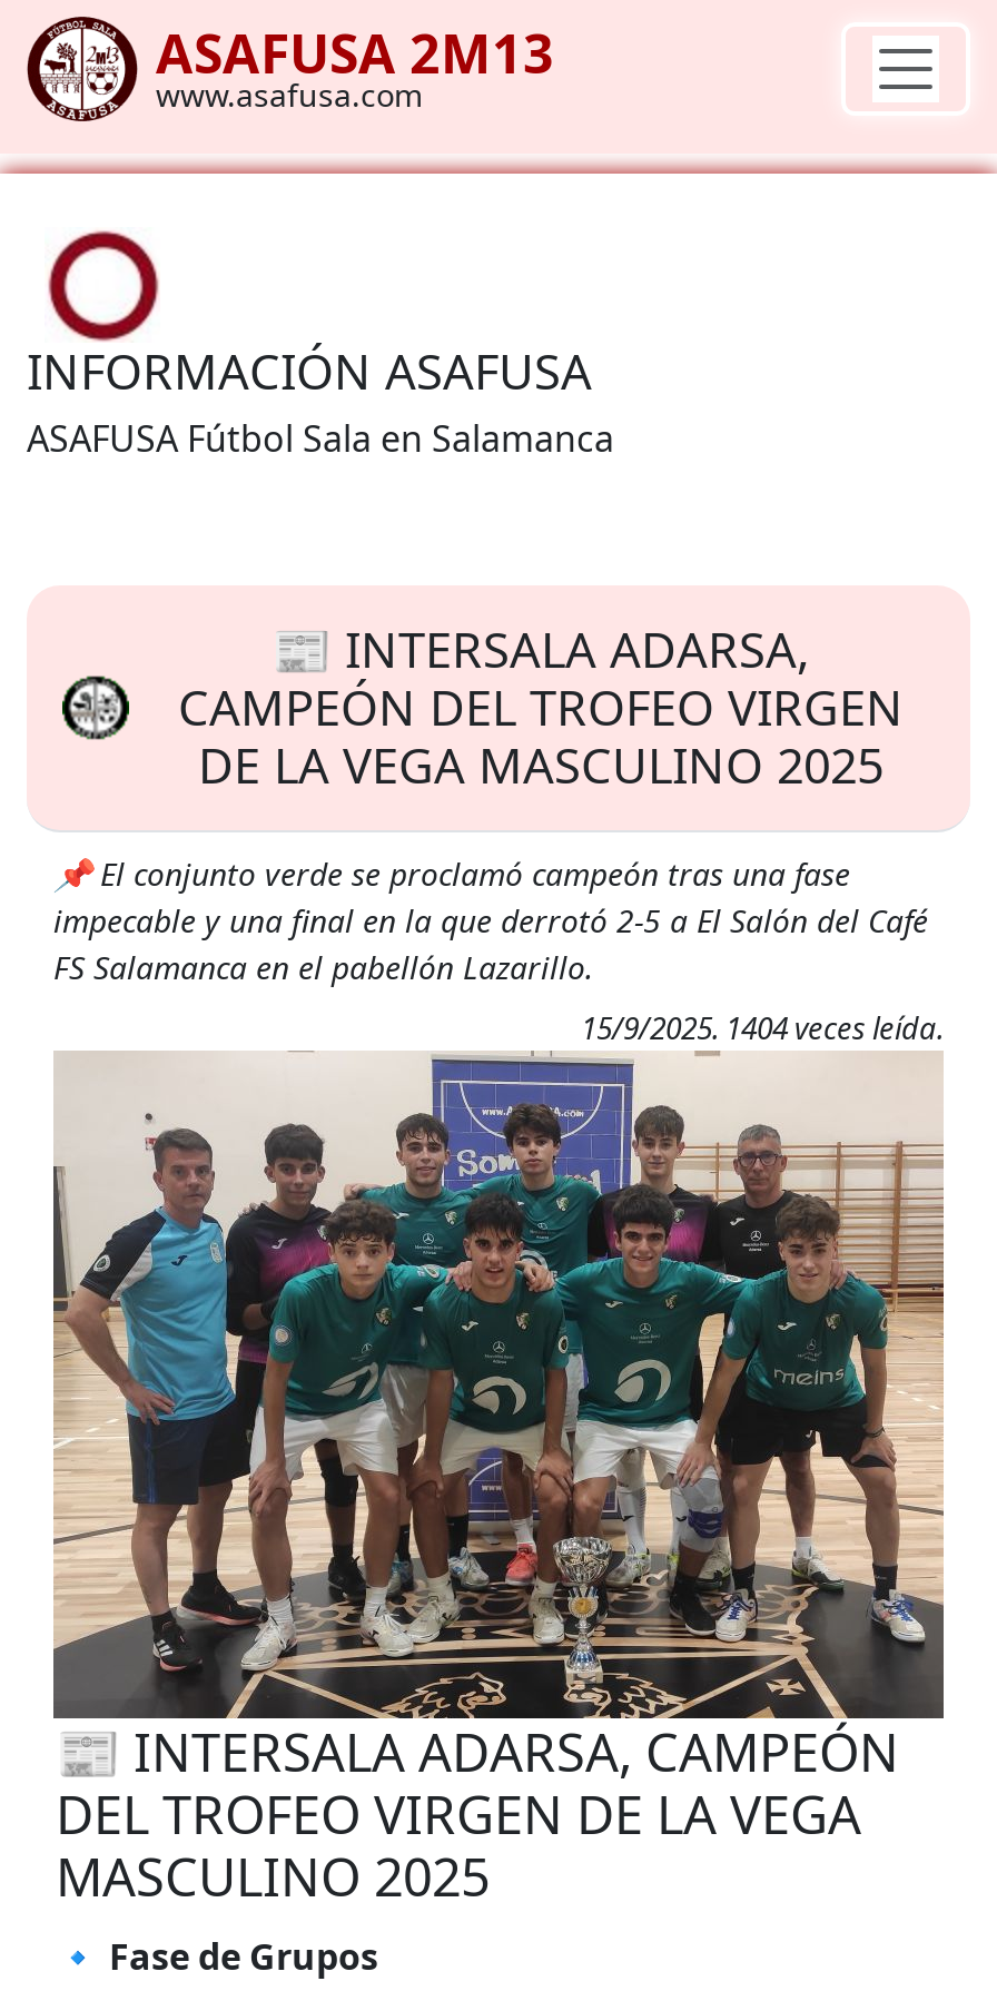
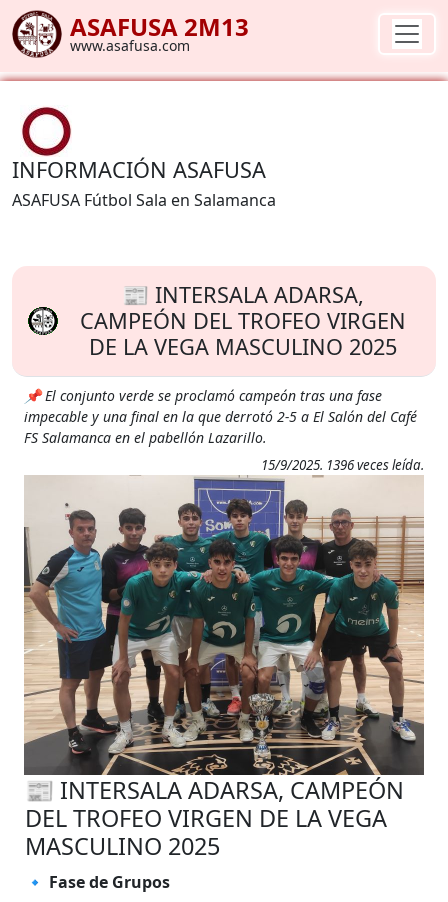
- 15/9/2025. 1404 veces leída.
+ 15/9/2025. 1396 veces leída.
